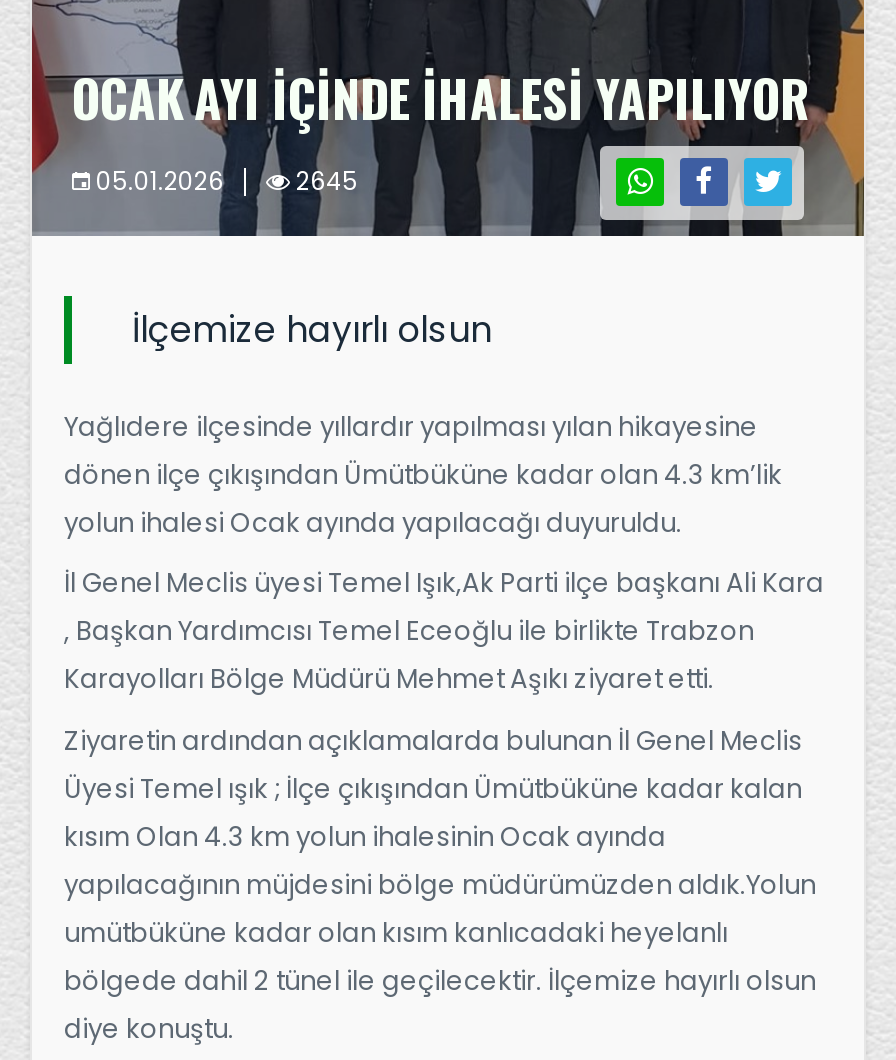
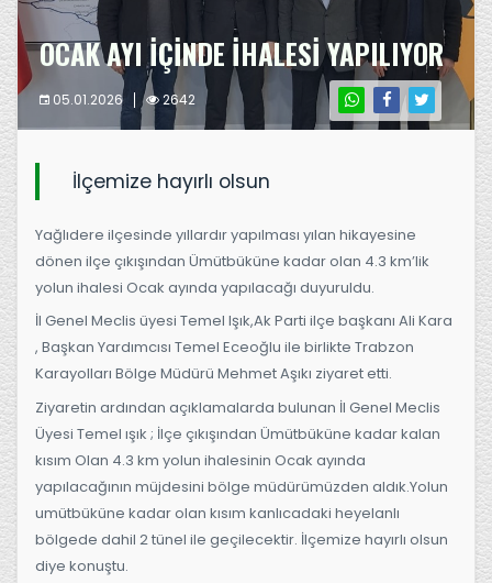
- 2645
+ 2642
